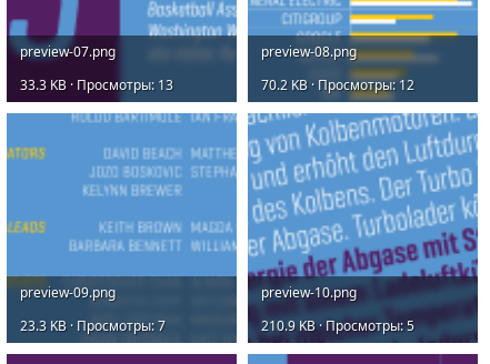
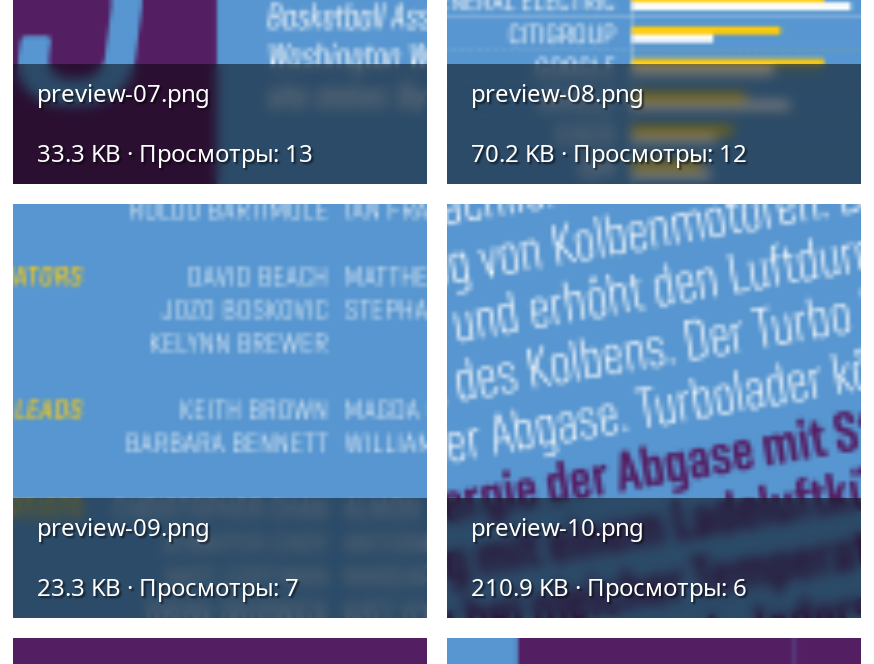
- 210.9 KB · Просмотры: 5
+ 210.9 KB · Просмотры: 6
